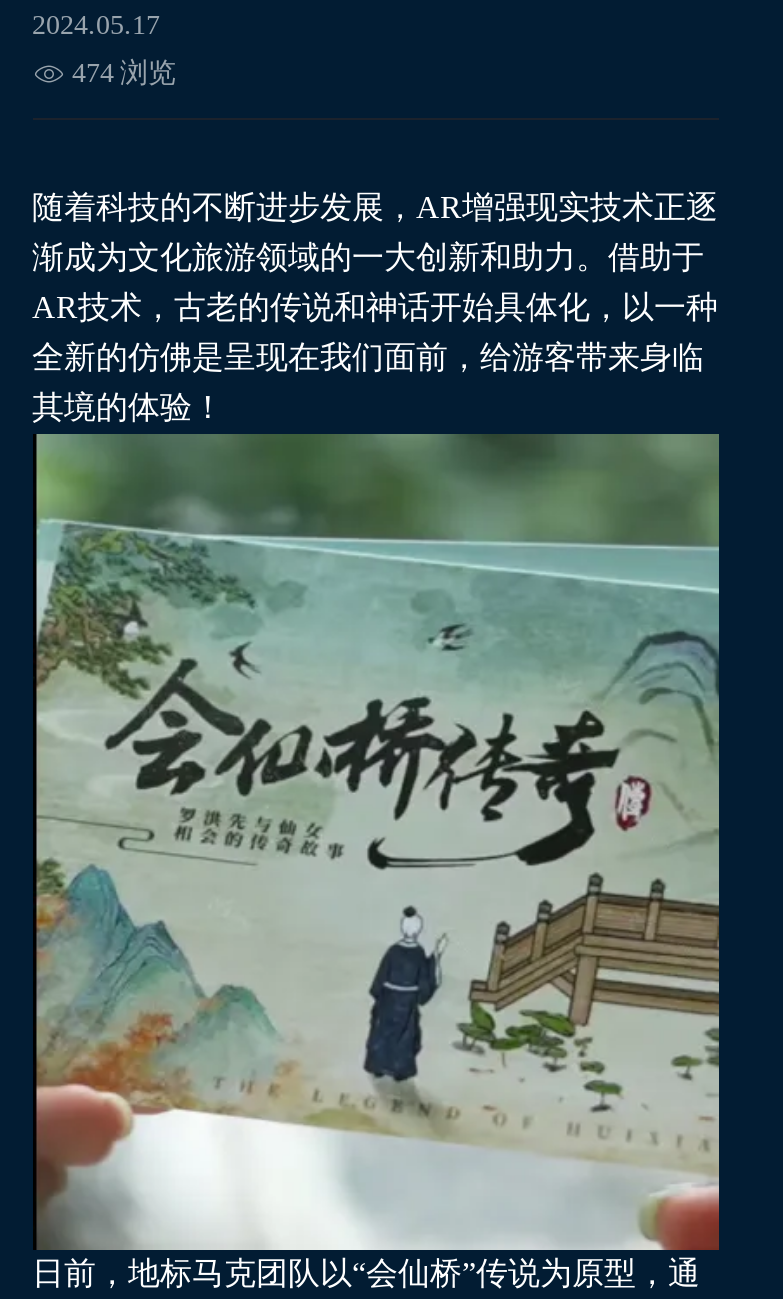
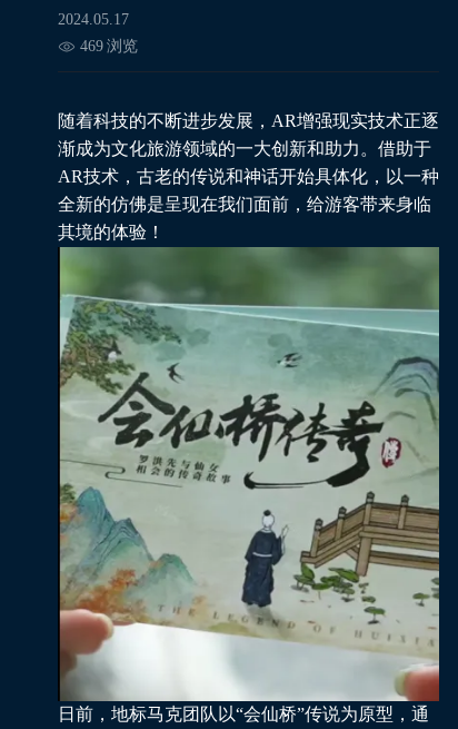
- 474 浏览
+ 469 浏览
